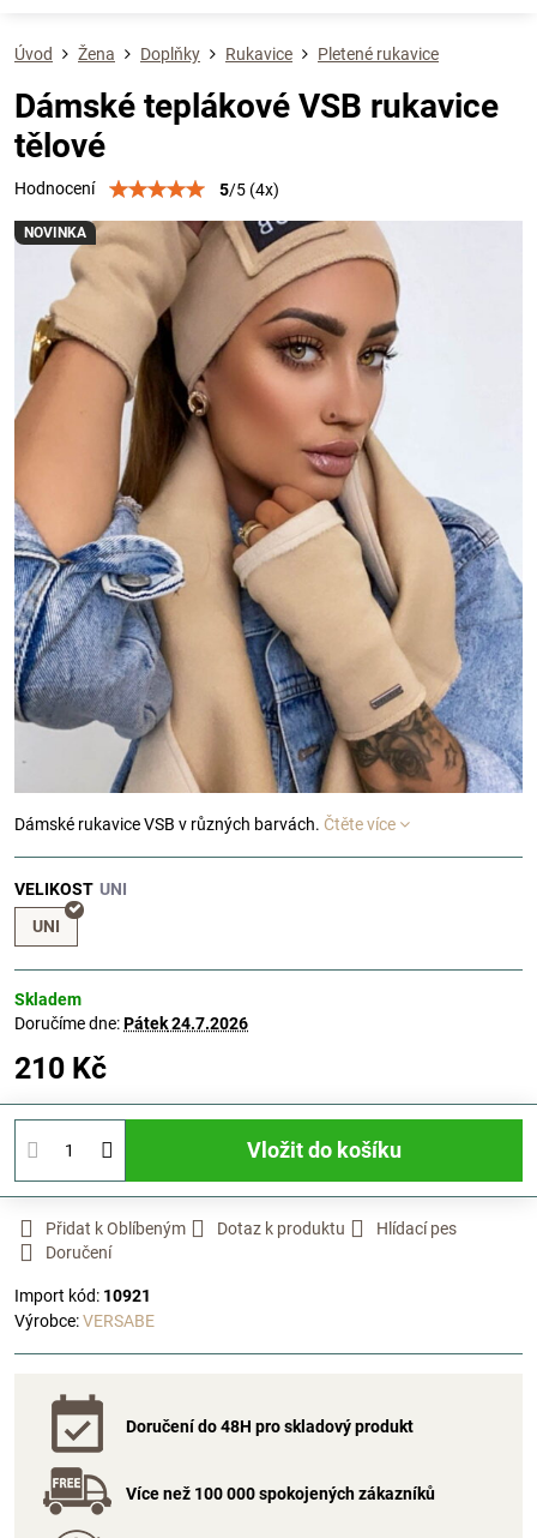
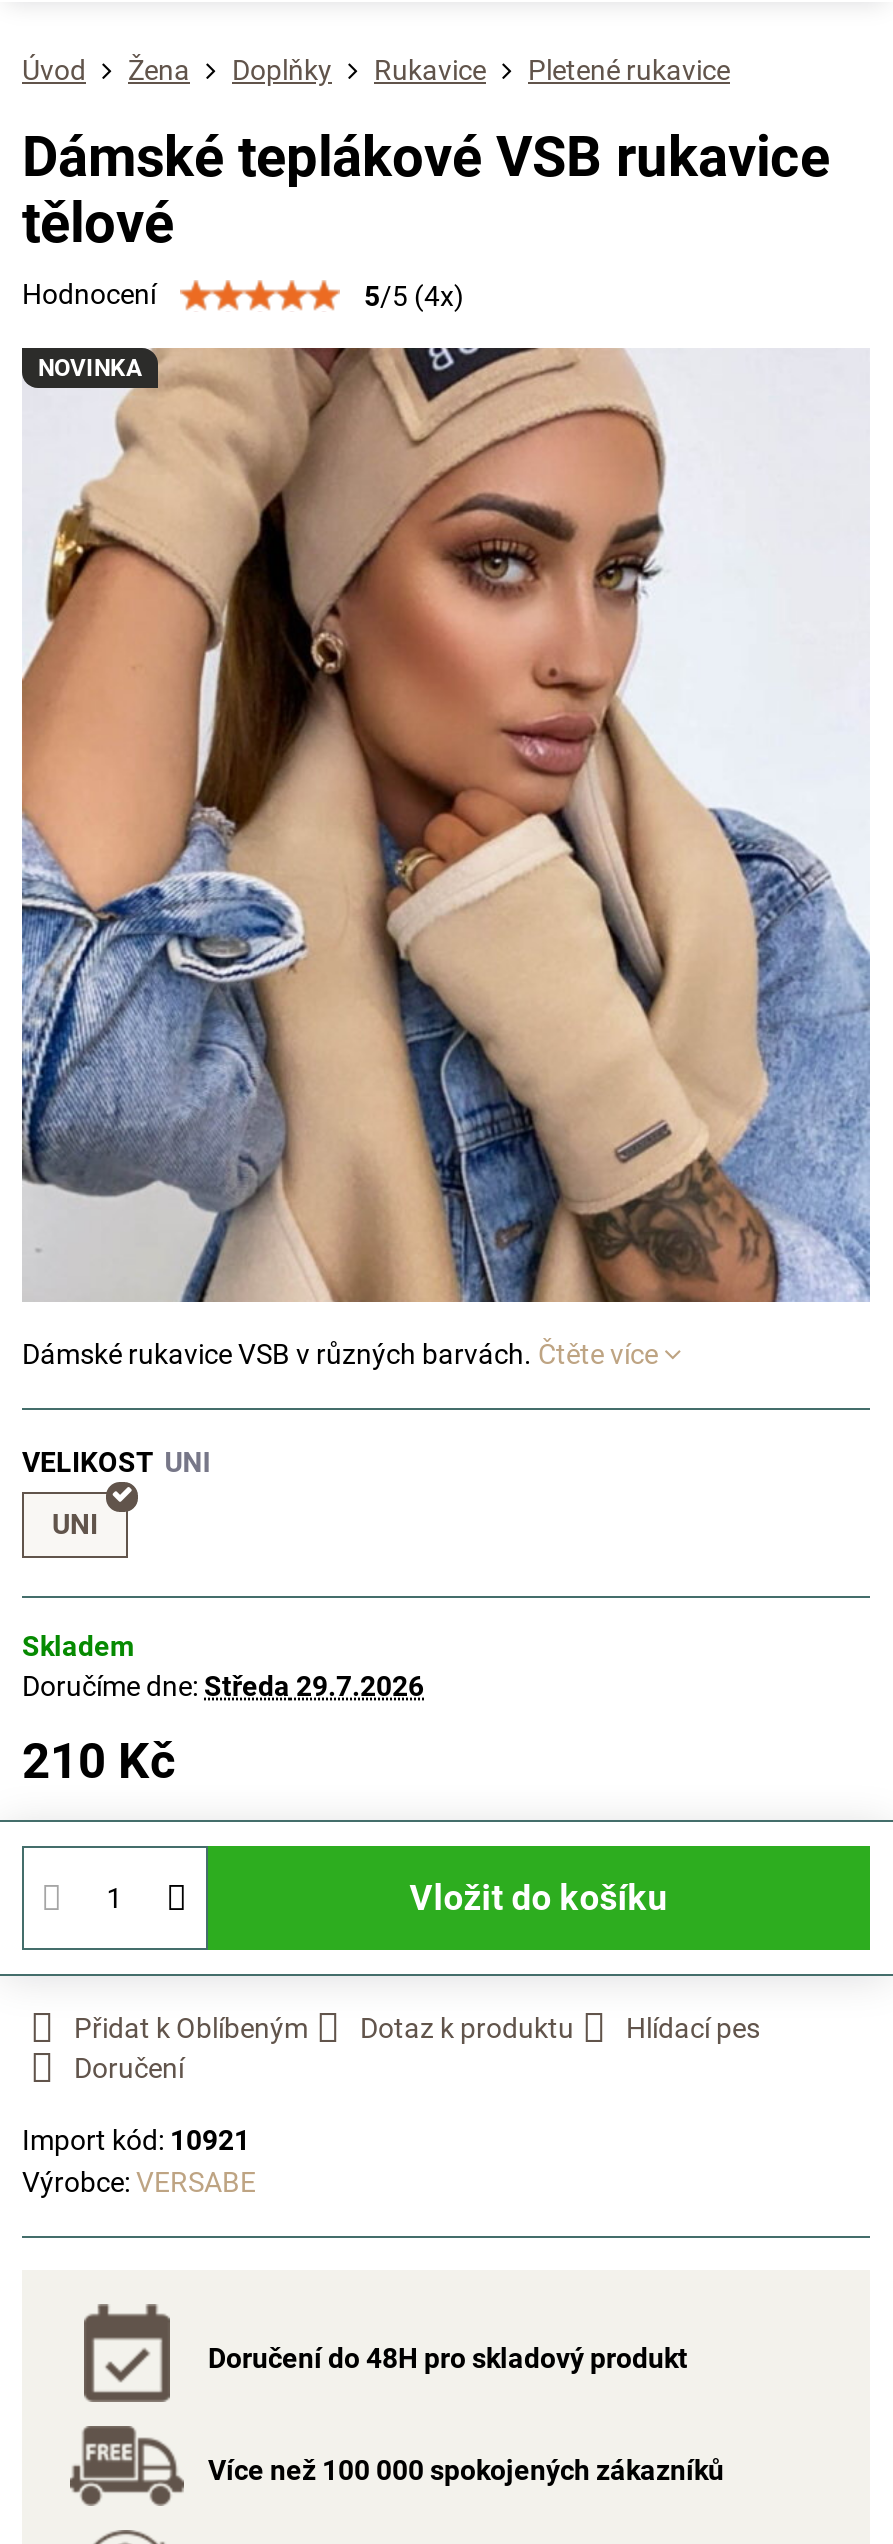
- Doručíme dne: Pátek 24.7.2026
+ Doručíme dne: Středa 29.7.2026
